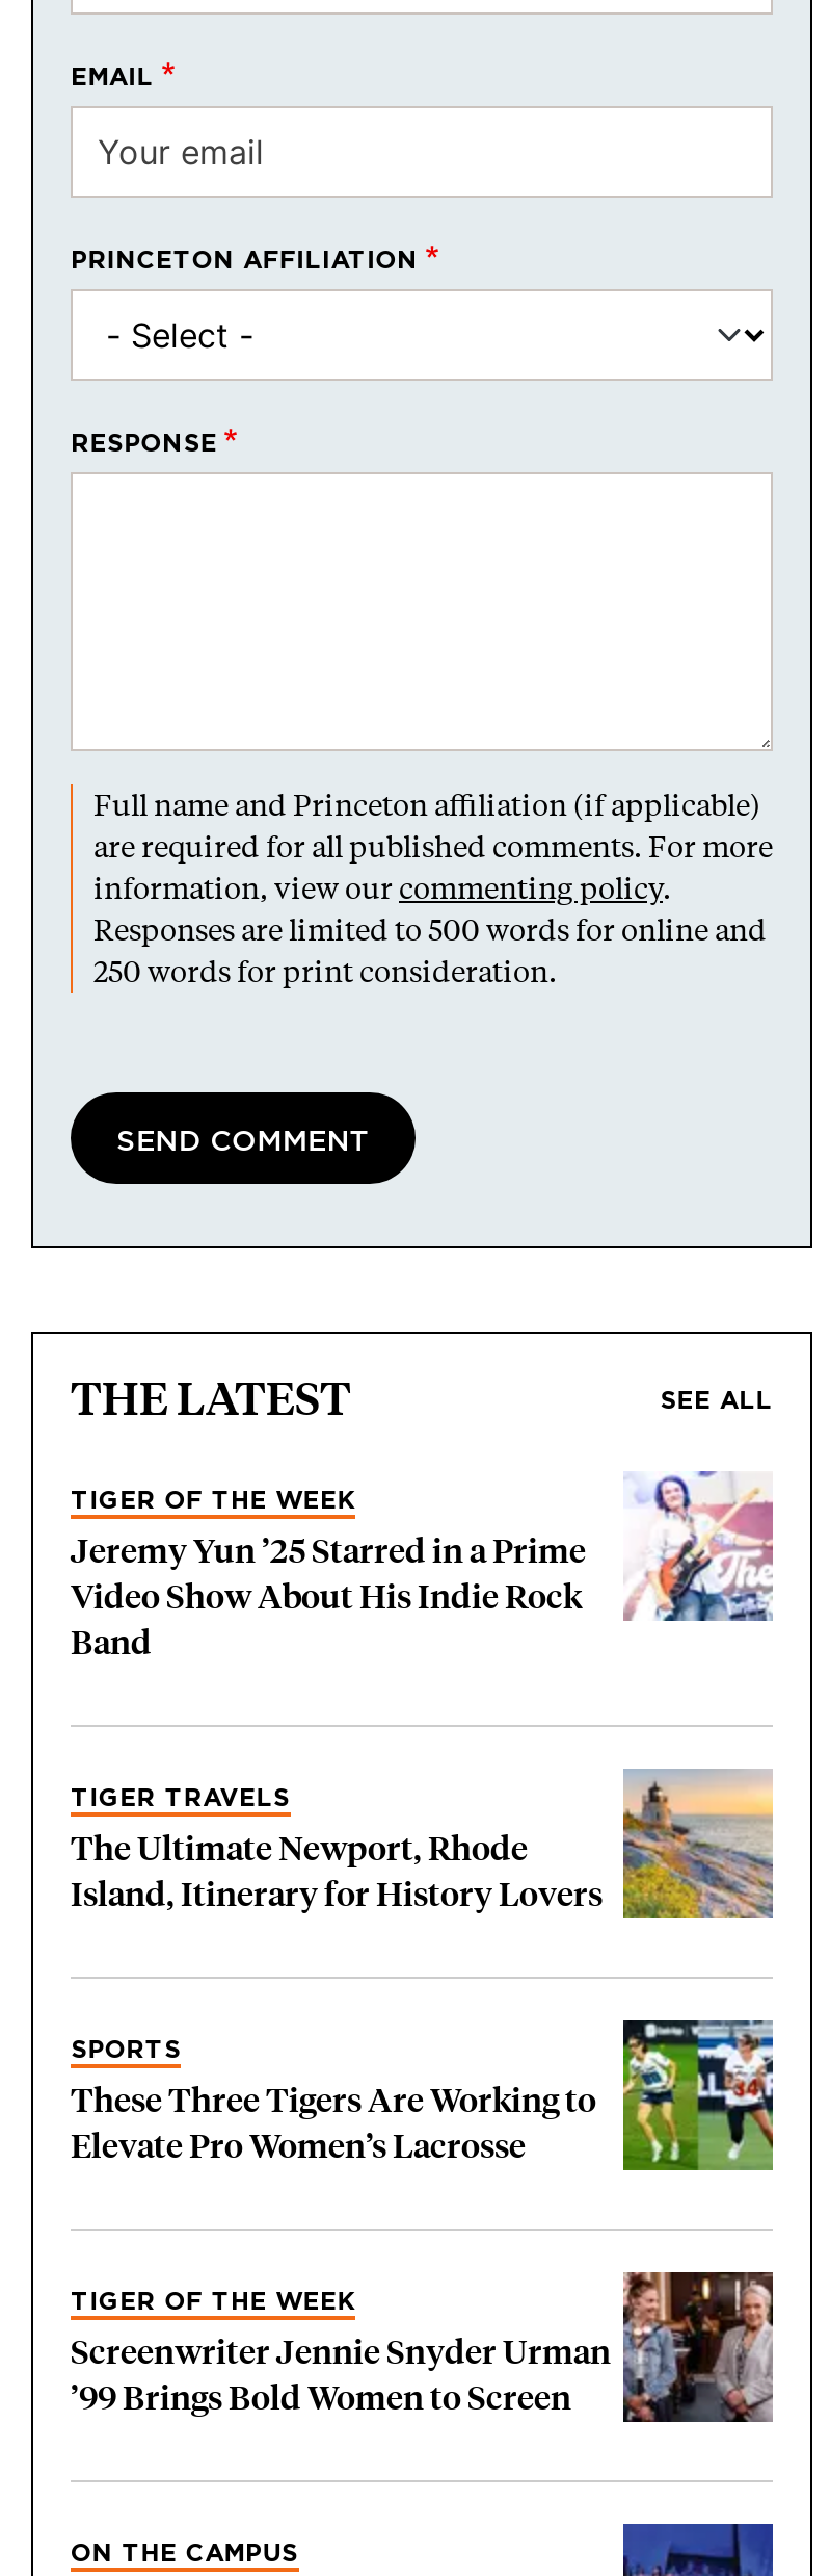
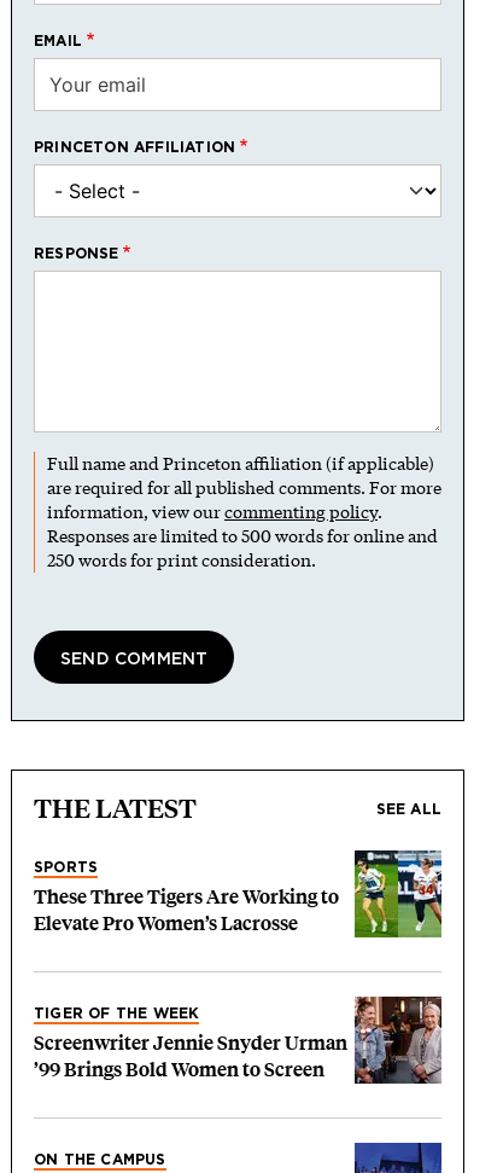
- [image]
- TIGER OF THE WEEK
- Jeremy Yun ’25 Starred in a Prime
- Video Show About His Indie Rock
- Band

- [image]
- TIGER TRAVELS
- The Ultimate Newport, Rhode
- Island, Itinerary for History Lovers
